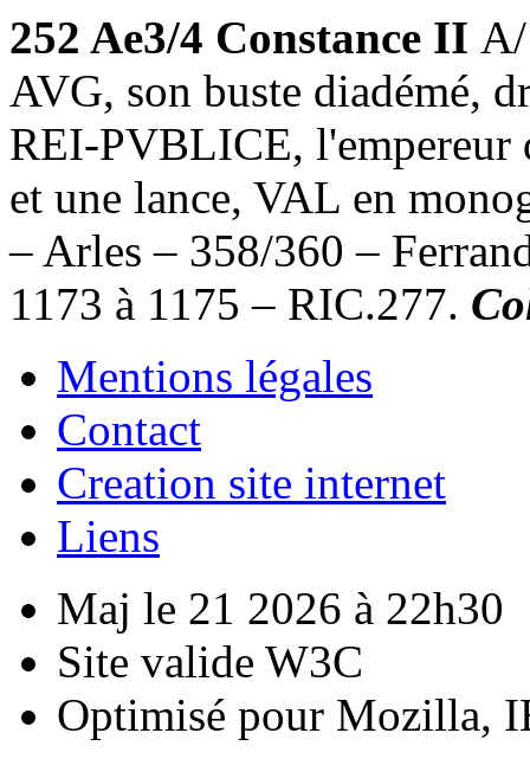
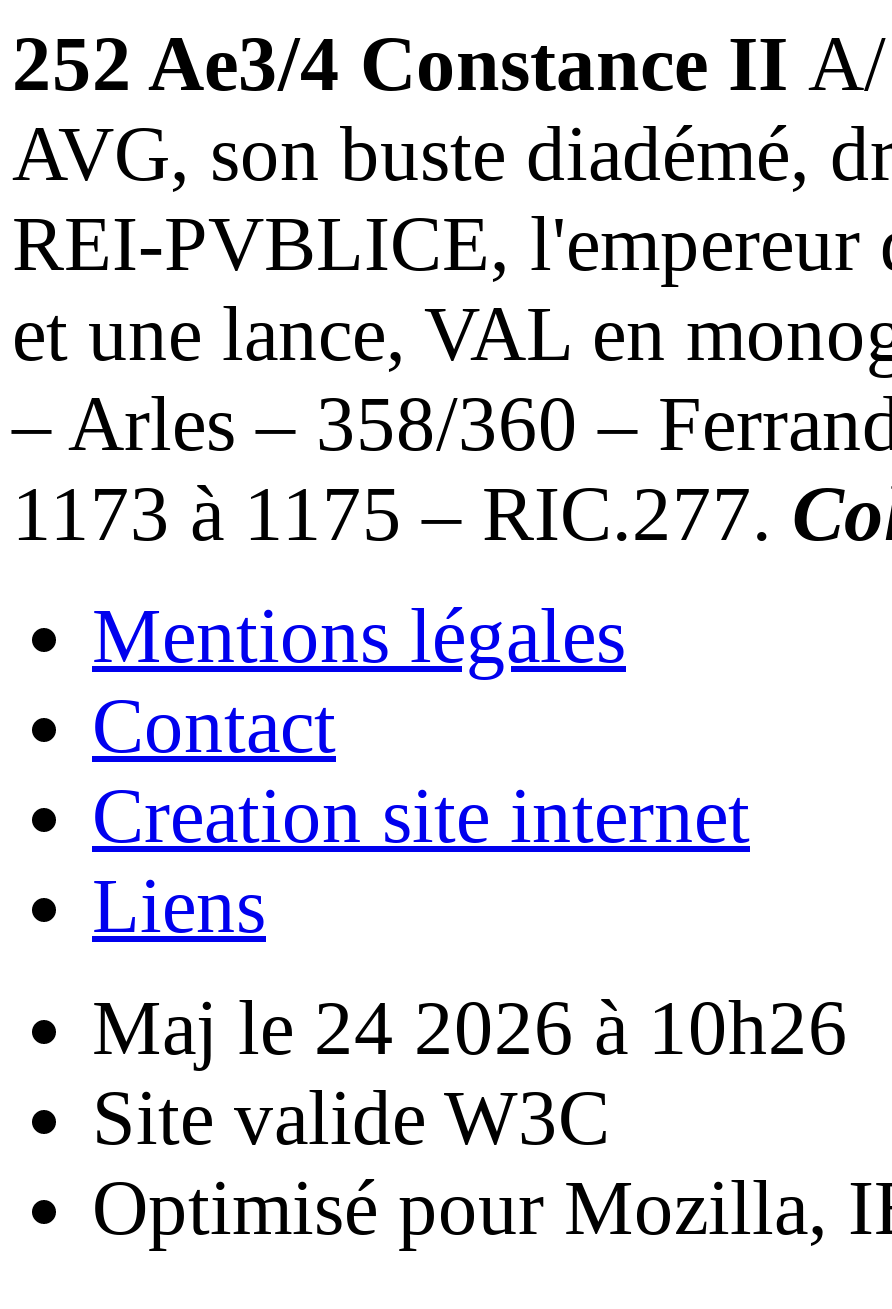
- Maj le 21 2026 à 22h30
+ Maj le 24 2026 à 10h26
